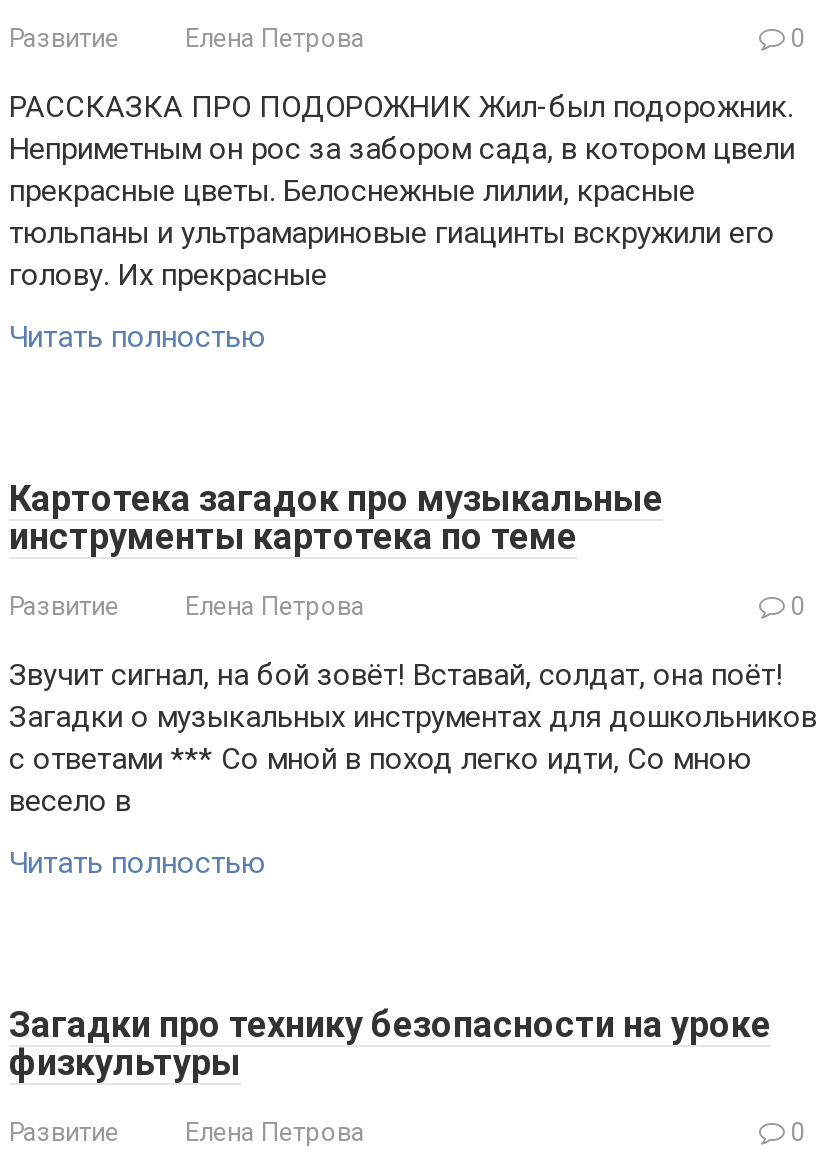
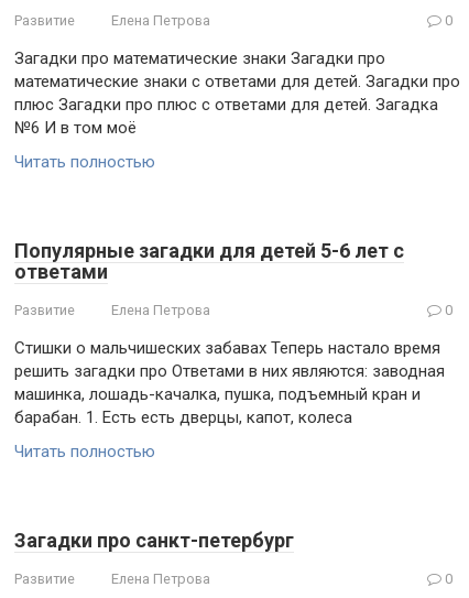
- РАССКАЗКА ПРО ПОДОРОЖНИК Жил-был подорожник.
- Неприметным он рос за забором сада, в котором цвели
- прекрасные цветы. Белоснежные лилии, красные
- тюльпаны и ультрамариновые гиацинты вскружили его
- голову. Их прекрасные
+ Загадки про математические знаки Загадки про
+ математические знаки с ответами для детей. Загадки про
+ плюс Загадки про плюс с ответами для детей. Загадка
+ №6 И в том моё

- Картотека загадок про музыкальные
- инструменты картотека по теме
+ Популярные загадки для детей 5-6 лет с
+ ответами

- Звучит сигнал, на бой зовёт! Вставай, солдат, она поёт!
- Загадки о музыкальных инструментах для дошкольников
- с ответами *** Со мной в поход легко идти, Со мною
- весело в
+ Стишки о мальчишеских забавах Теперь настало время
+ решить загадки про Ответами в них являются: заводная
+ машинка, лошадь-качалка, пушка, подъемный кран и
+ барабан. 1. Есть есть дверцы, капот, колеса

- Загадки про технику безопасности на уроке
- физкультуры
+ Загадки про санкт-петербург
